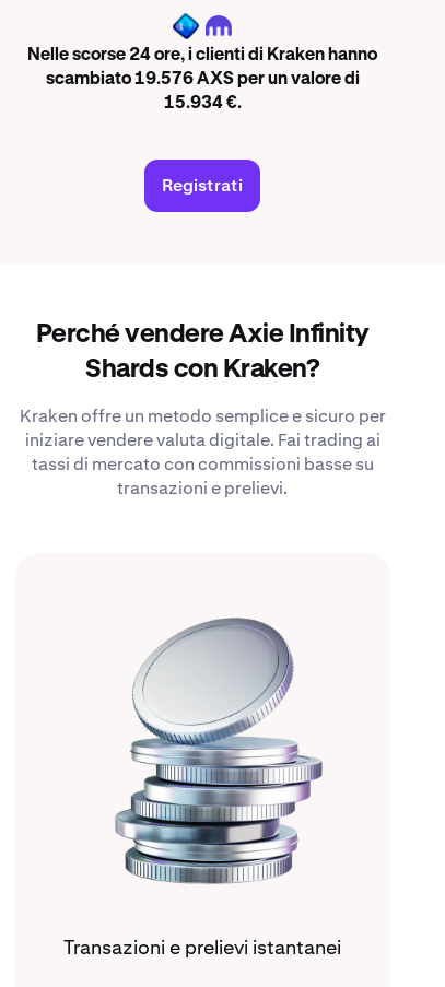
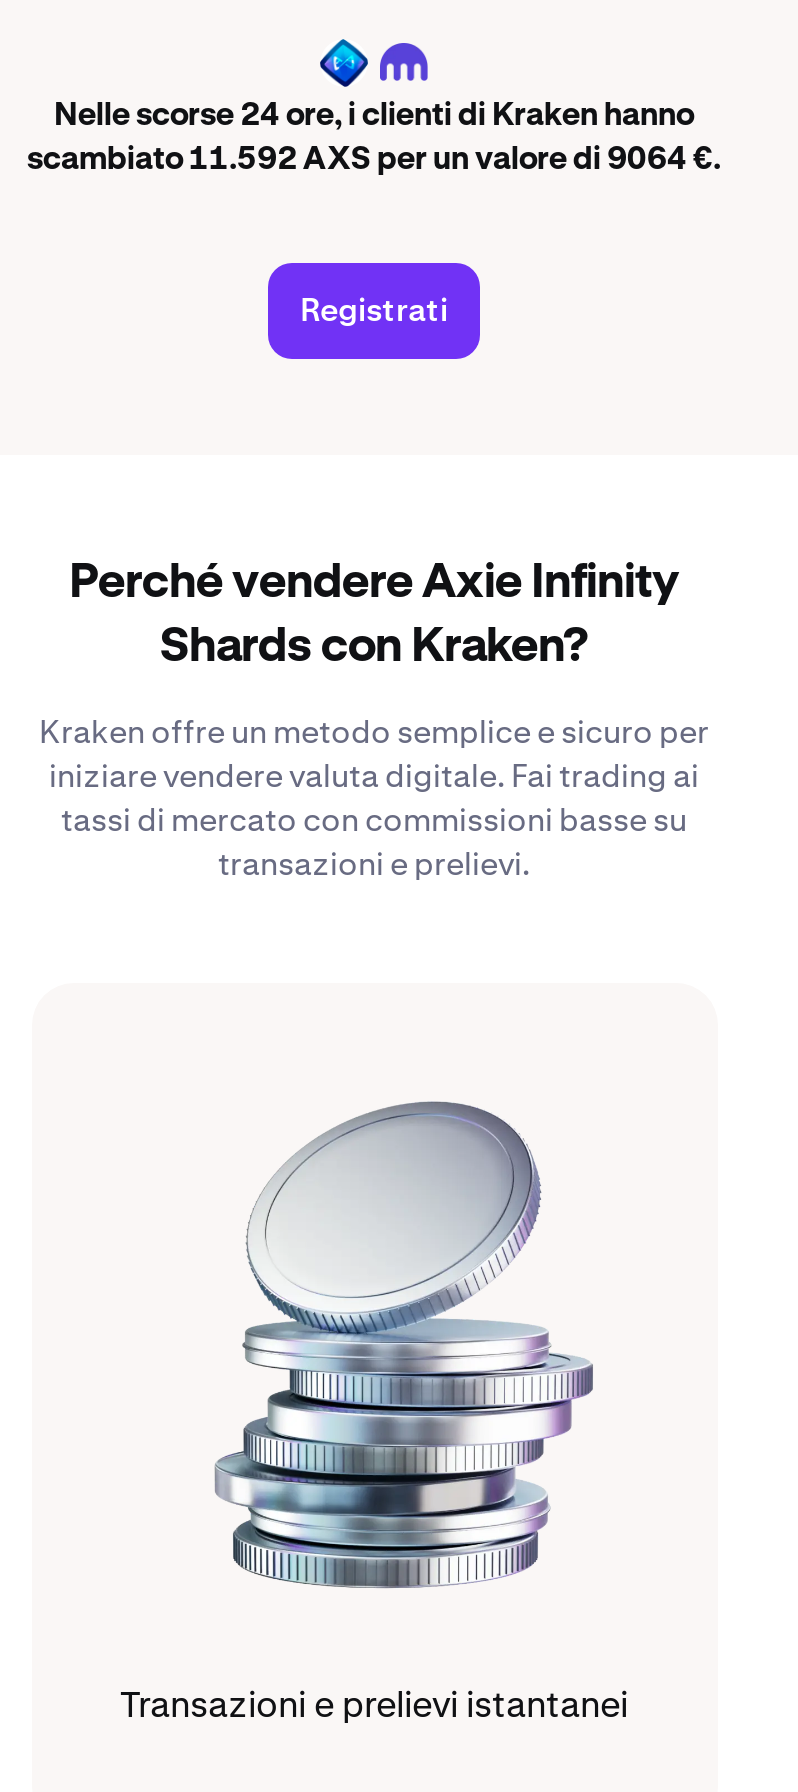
- scambiato 19.576 AXS per un valore di
- 15.934 €.
+ scambiato 11.592 AXS per un valore di 9064 €.
